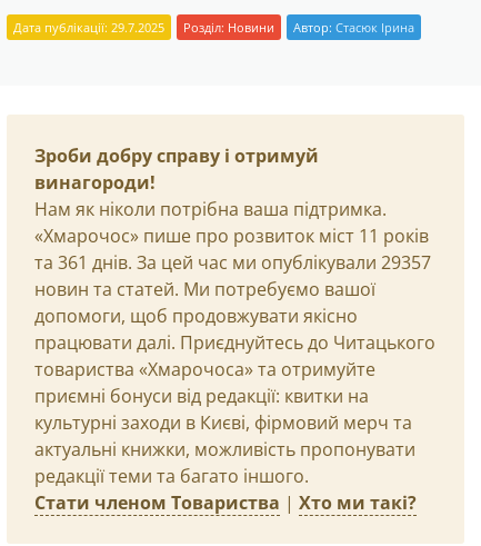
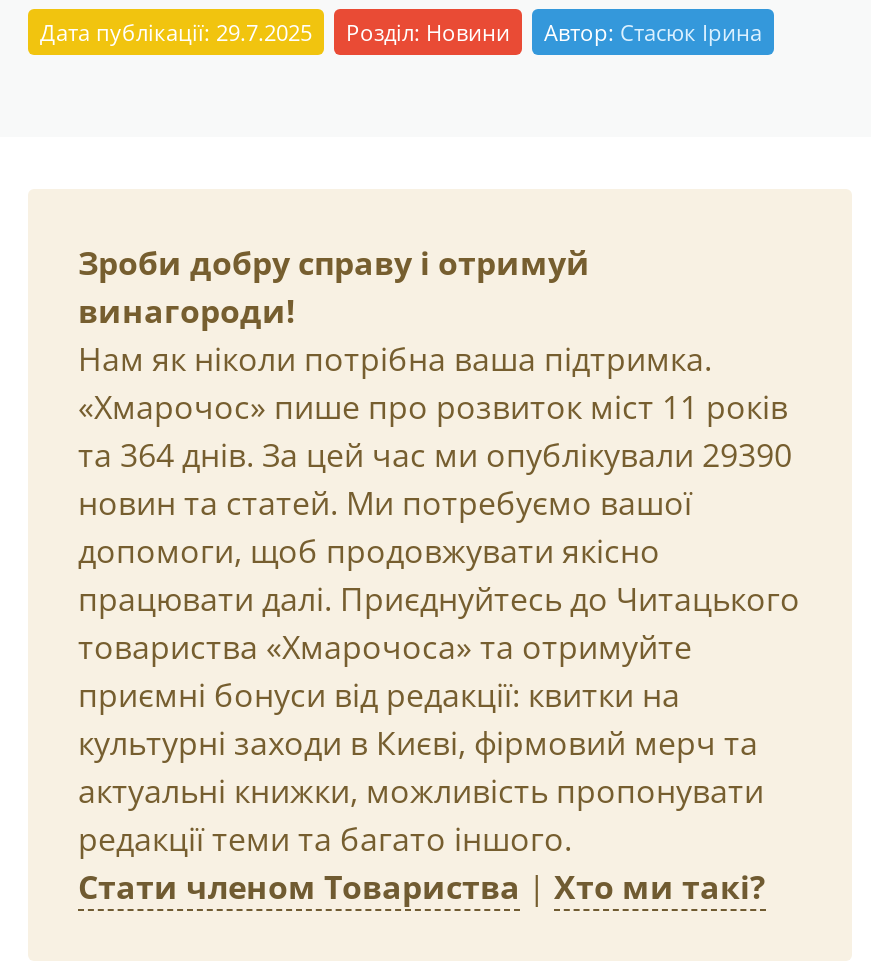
- та 361 днів. За цей час ми опублікували 29357
+ та 364 днів. За цей час ми опублікували 29390
